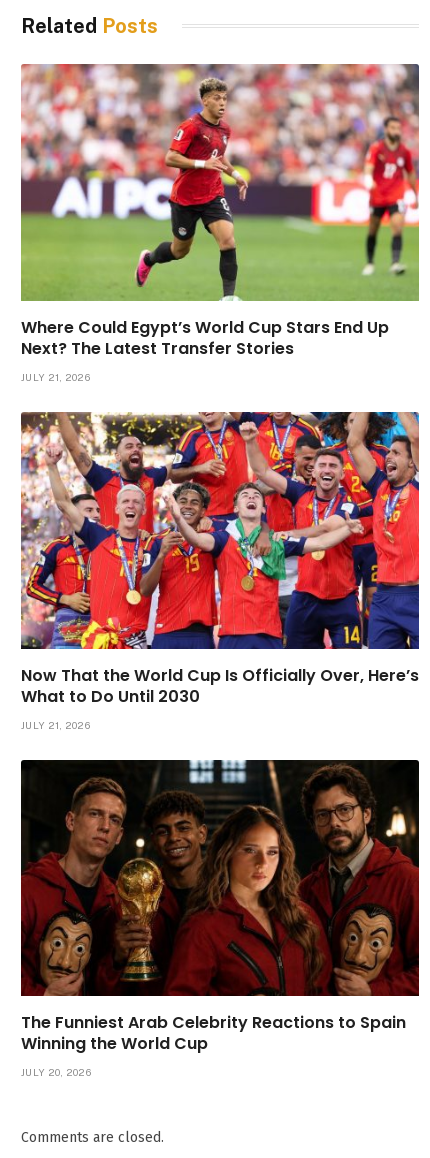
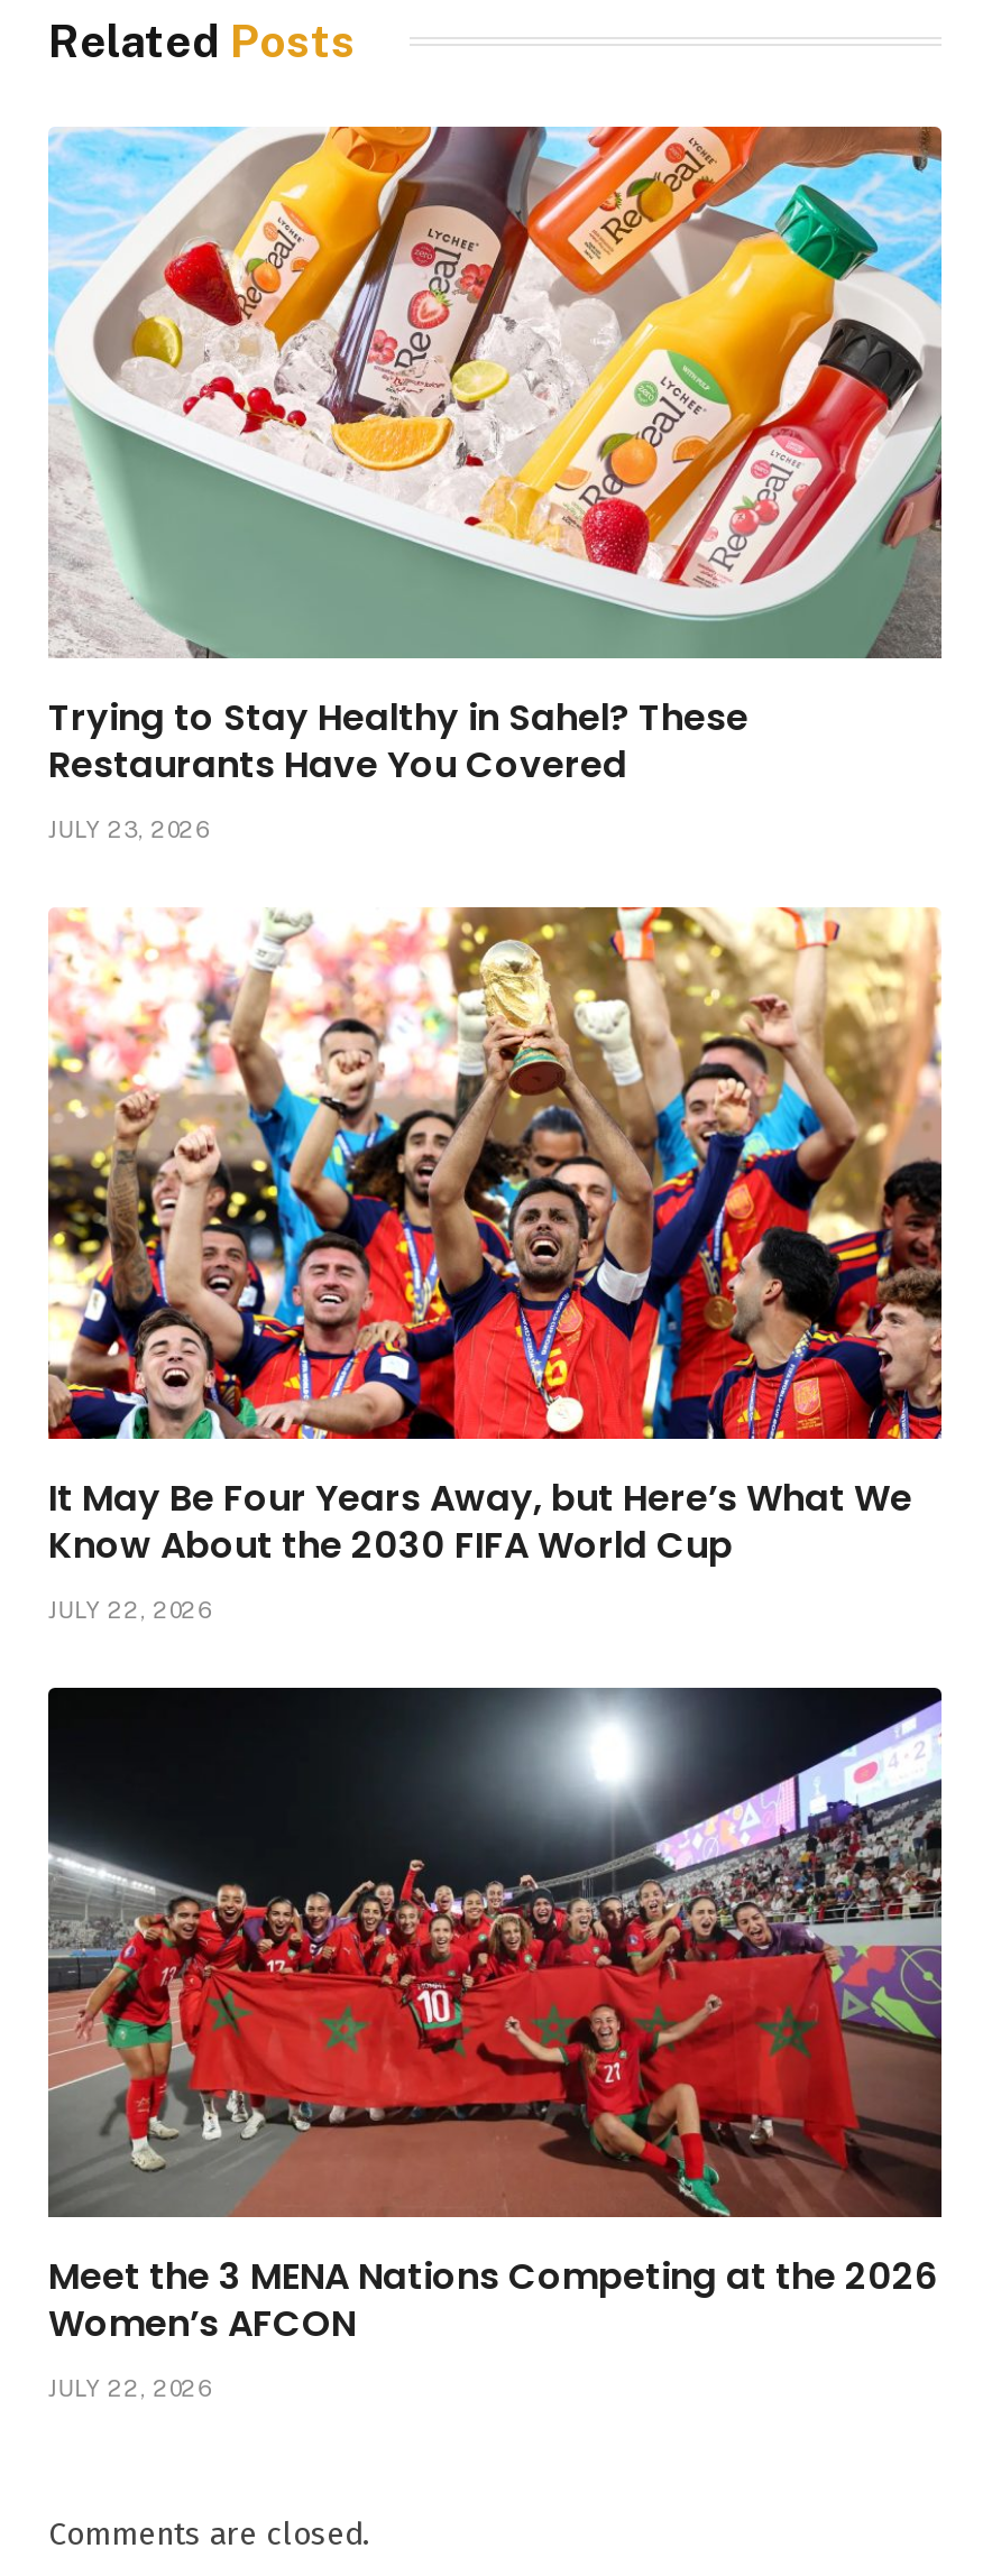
- [image]
- Where Could Egypt’s World Cup Stars End Up
- Next? The Latest Transfer Stories
+ [image]
+ Trying to Stay Healthy in Sahel? These
+ Restaurants Have You Covered

- JULY 21, 2026
+ JULY 23, 2026

- [image]
- Now That the World Cup Is Officially Over, Here’s
- What to Do Until 2030
+ [image]
+ It May Be Four Years Away, but Here’s What We
+ Know About the 2030 FIFA World Cup

- JULY 21, 2026
+ JULY 22, 2026

- [image]
- The Funniest Arab Celebrity Reactions to Spain
- Winning the World Cup
+ [image]
+ Meet the 3 MENA Nations Competing at the 2026
+ Women’s AFCON

- JULY 20, 2026
+ JULY 22, 2026
